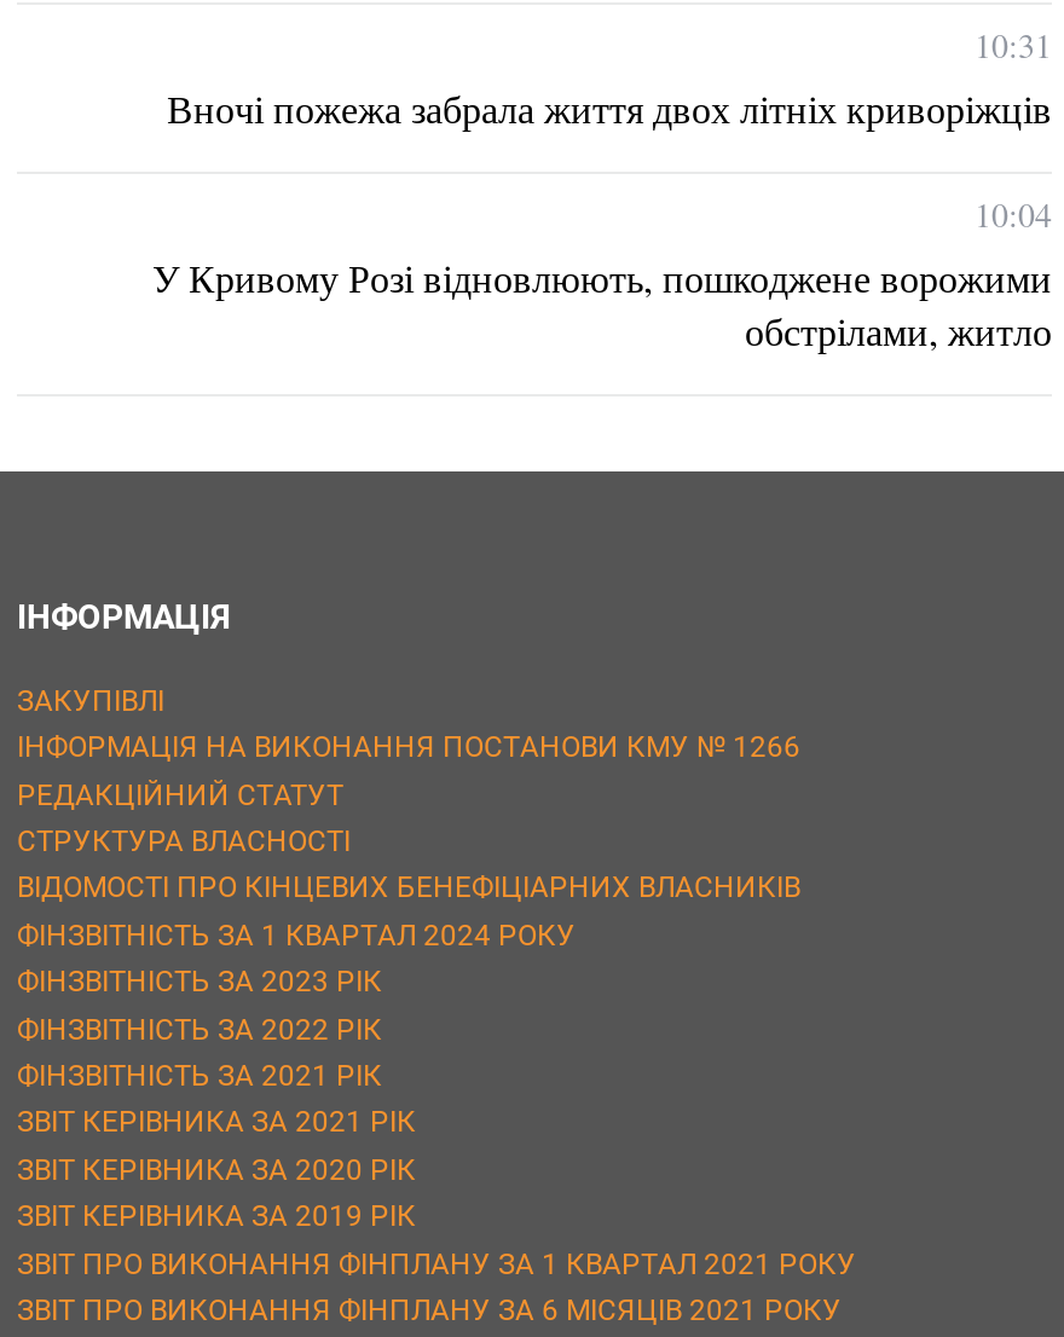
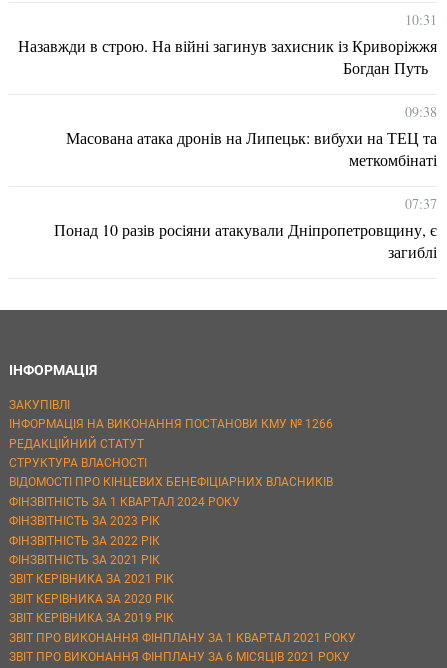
- Вночі пожежа забрала життя двох літніх криворіжців
- 10:04
- У Кривому Розі відновлюють, пошкоджене ворожими
- обстрілами, житло
+ Назавжди в строю. На війні загинув захисник із Криворіжжя
+ Богдан Путь
+ 09:38
+ Масована атака дронів на Липецьк: вибухи на ТЕЦ та
+ меткомбінаті
+ 07:37
+ Понад 10 разів росіяни атакували Дніпропетровщину, є
+ загиблі
